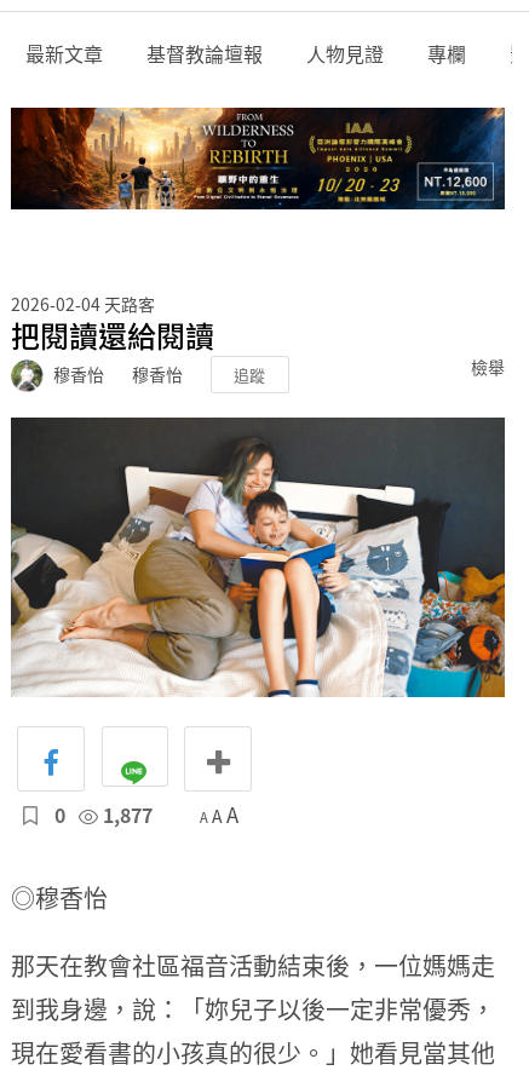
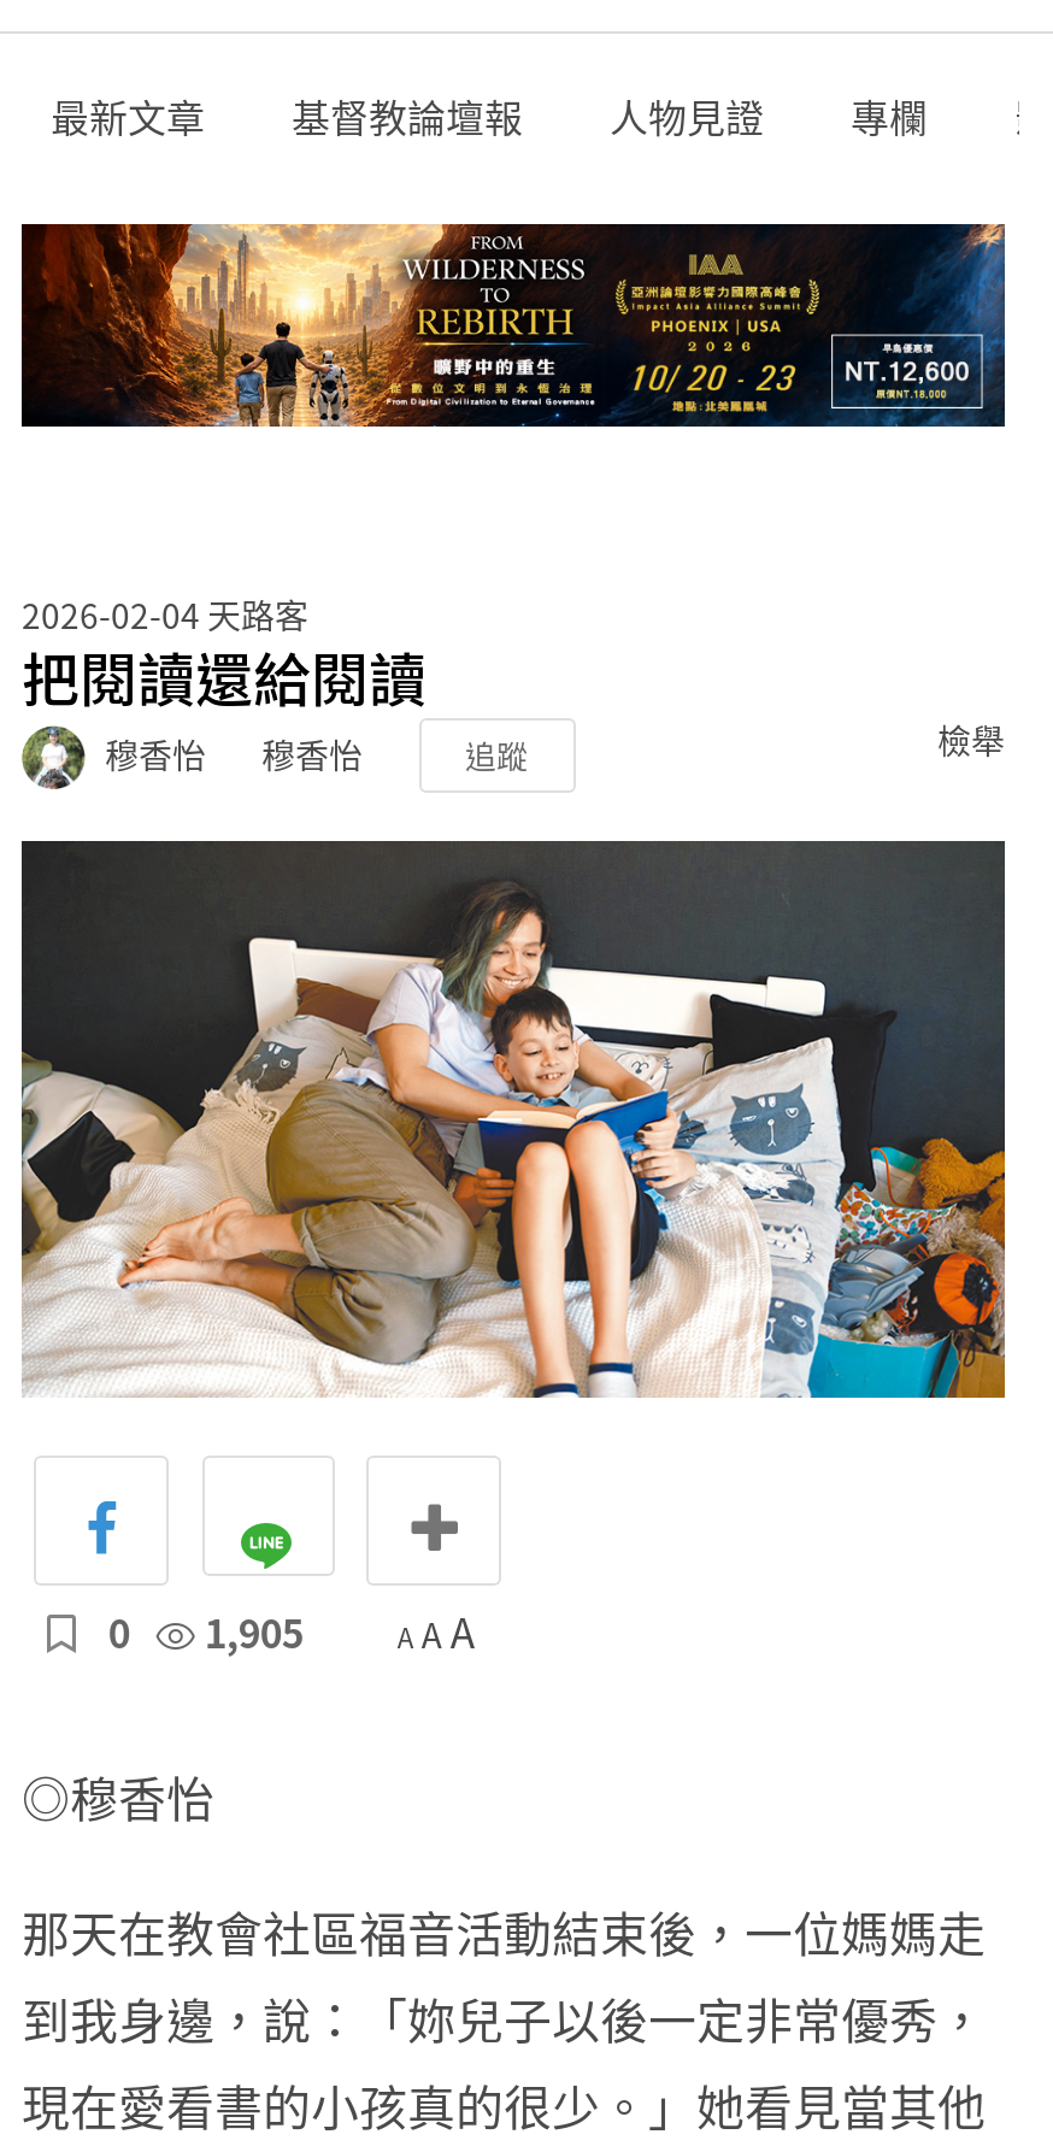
- 0 1,877 A A A
+ 0 1,905 A A A
